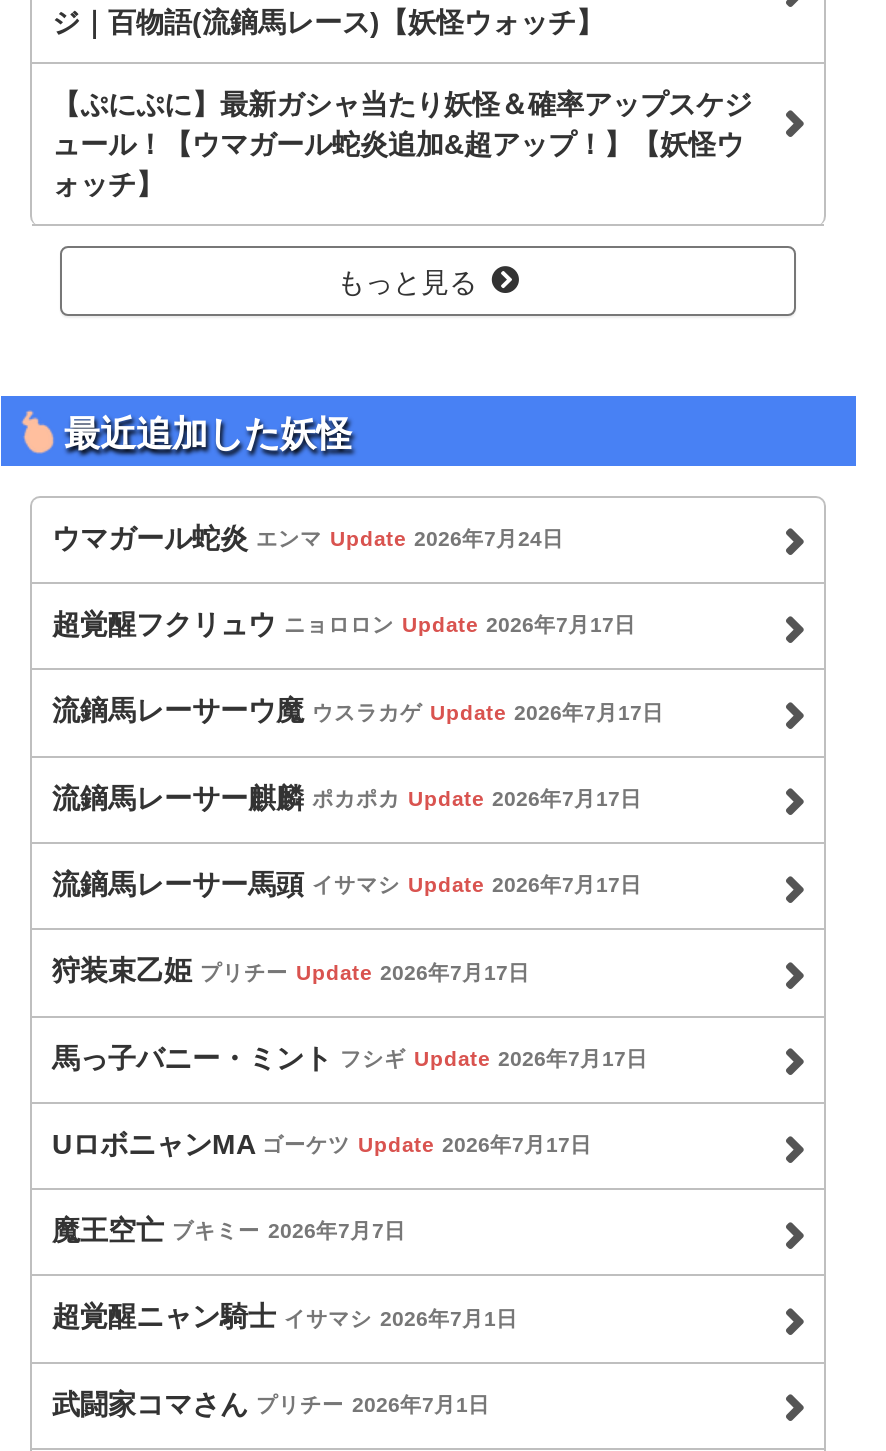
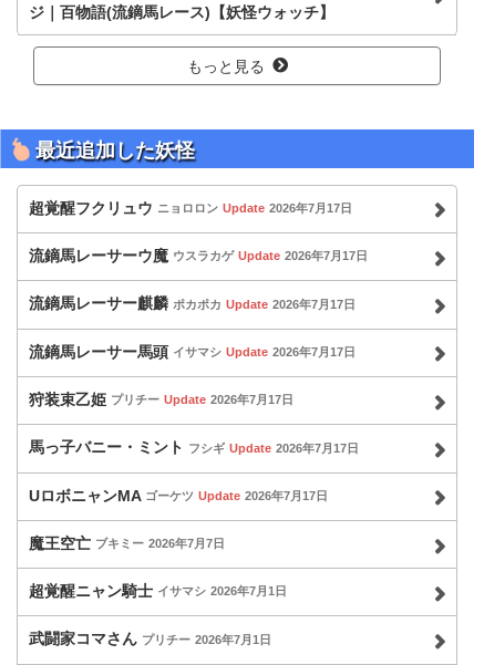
- 【ぷにぷに】最新ガシャ当たり妖怪＆確率アップスケジ
- ュール！【ウマガール蛇炎追加&超アップ！】【妖怪ウ
- ォッチ】

- ウマガール蛇炎エンマ Update 2026年7月24日
